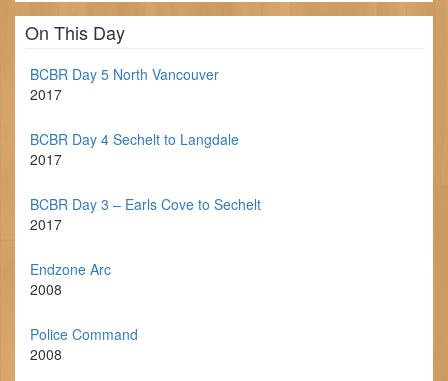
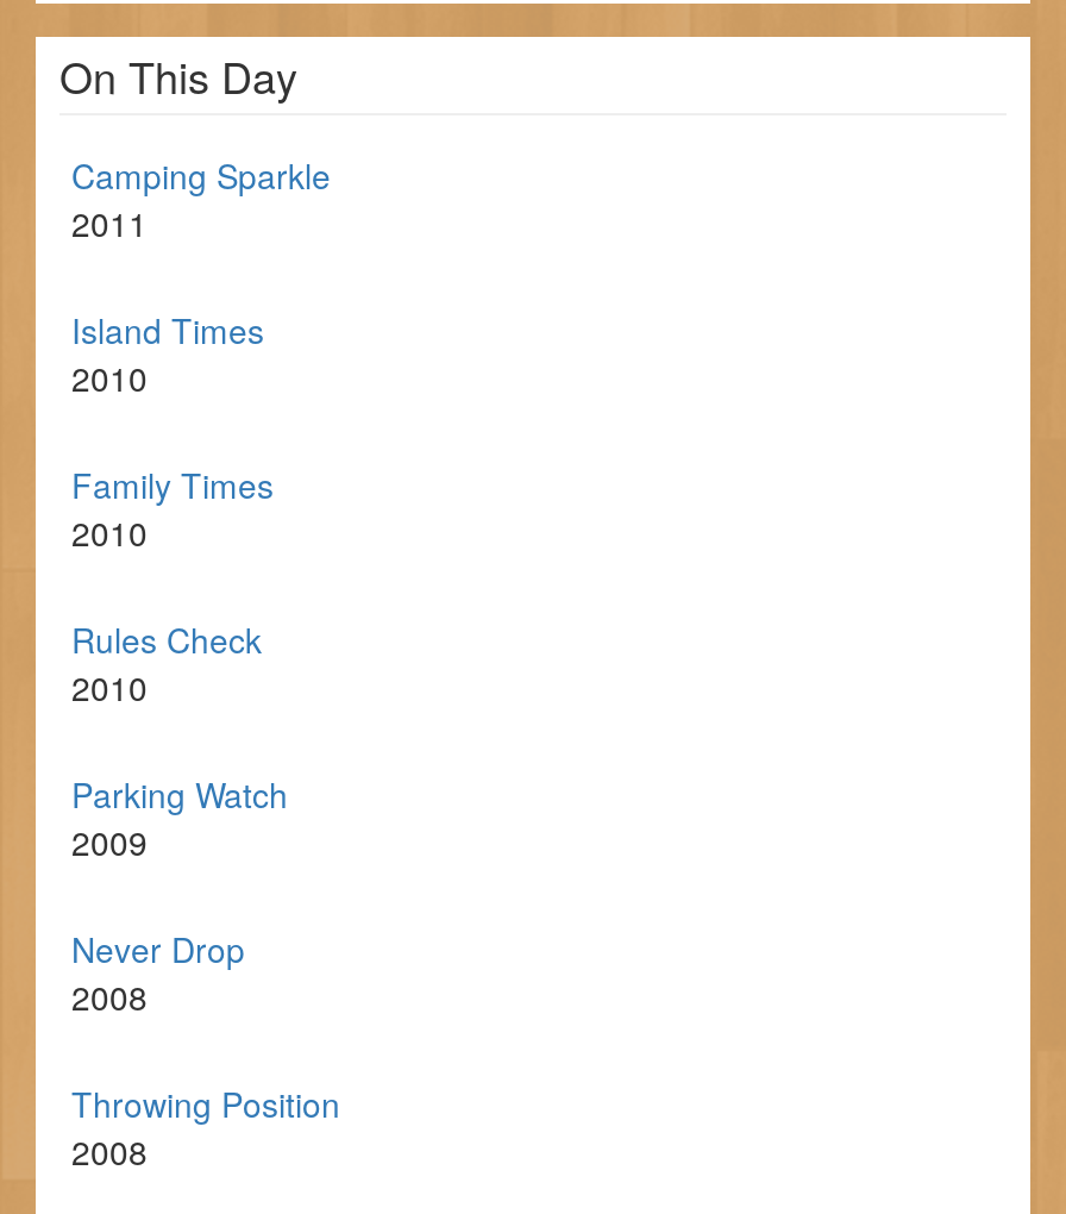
- BCBR Day 5 North Vancouver
- 2017
- BCBR Day 4 Sechelt to Langdale
- 2017
- BCBR Day 3 – Earls Cove to Sechelt
- 2017
- Endzone Arc
+ Camping Sparkle
+ 2011
+ Island Times
+ 2010
+ Family Times
+ 2010
+ Rules Check
+ 2010
+ Parking Watch
+ 2009
+ Never Drop

- Police Command
+ Throwing Position
